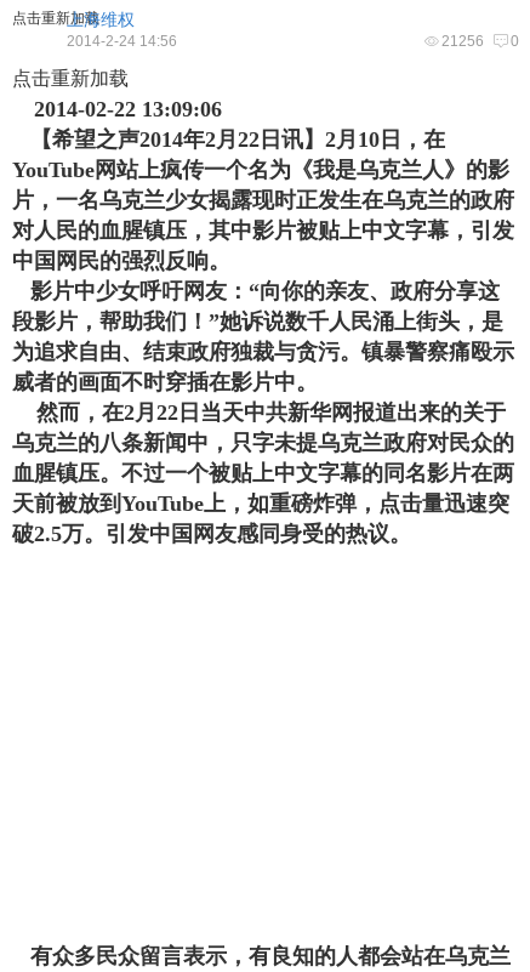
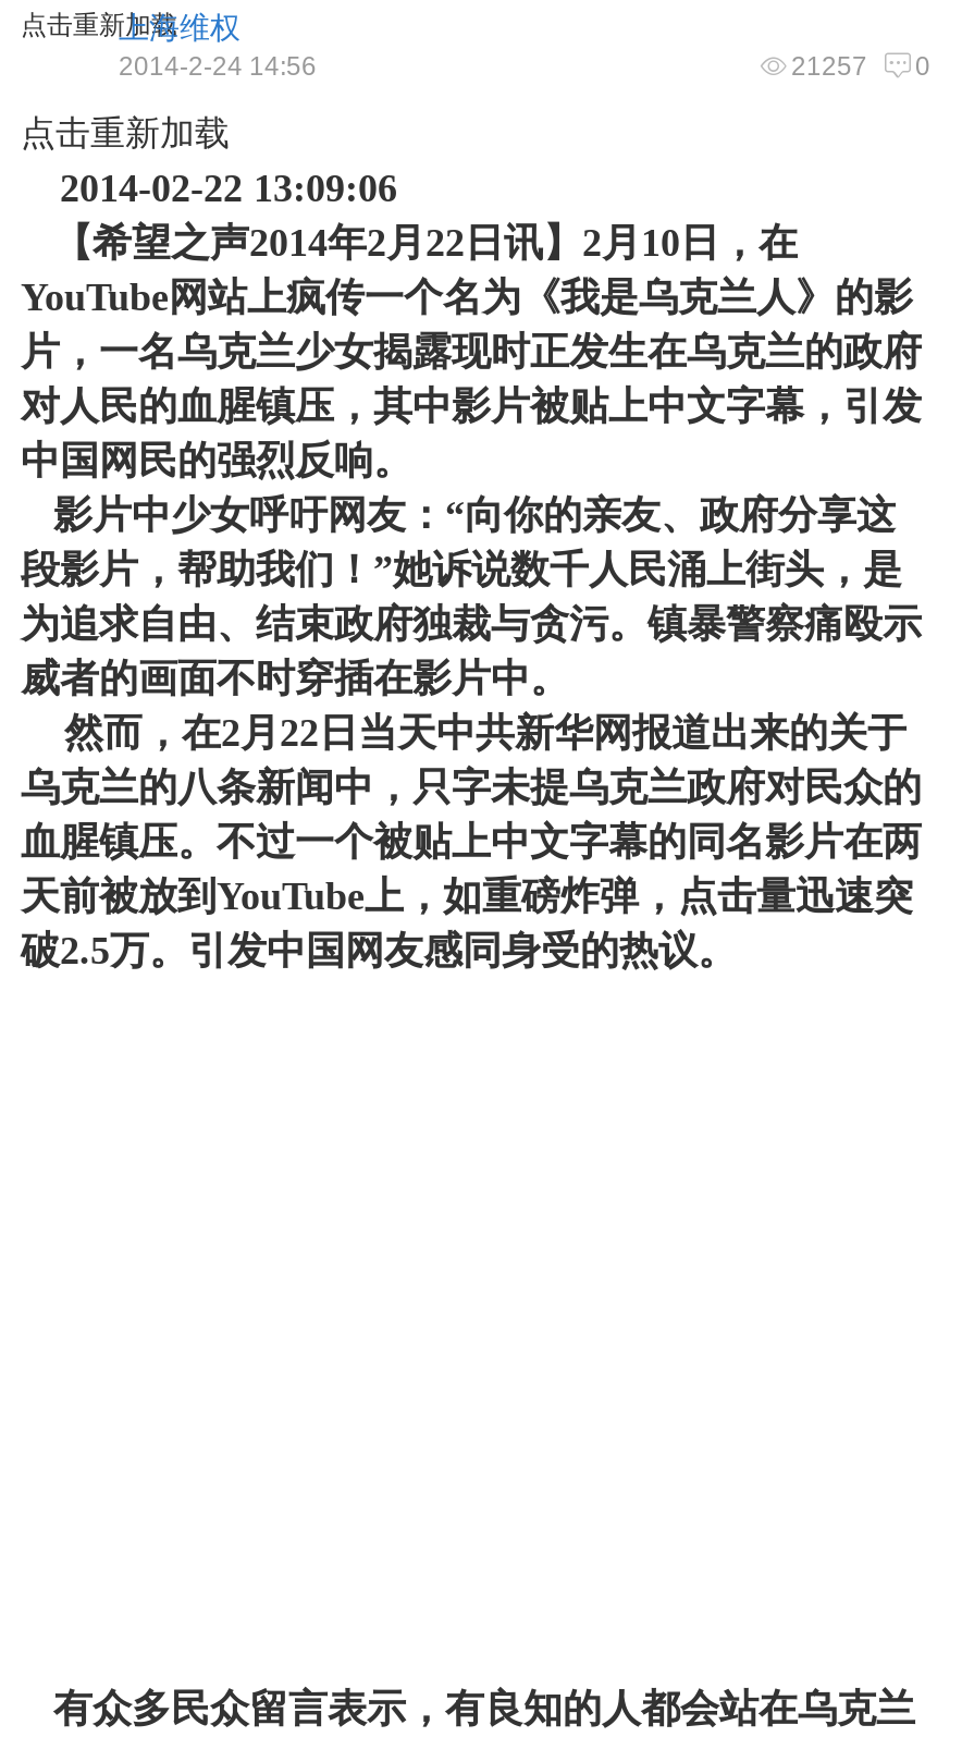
- 21256 0
+ 21257 0
